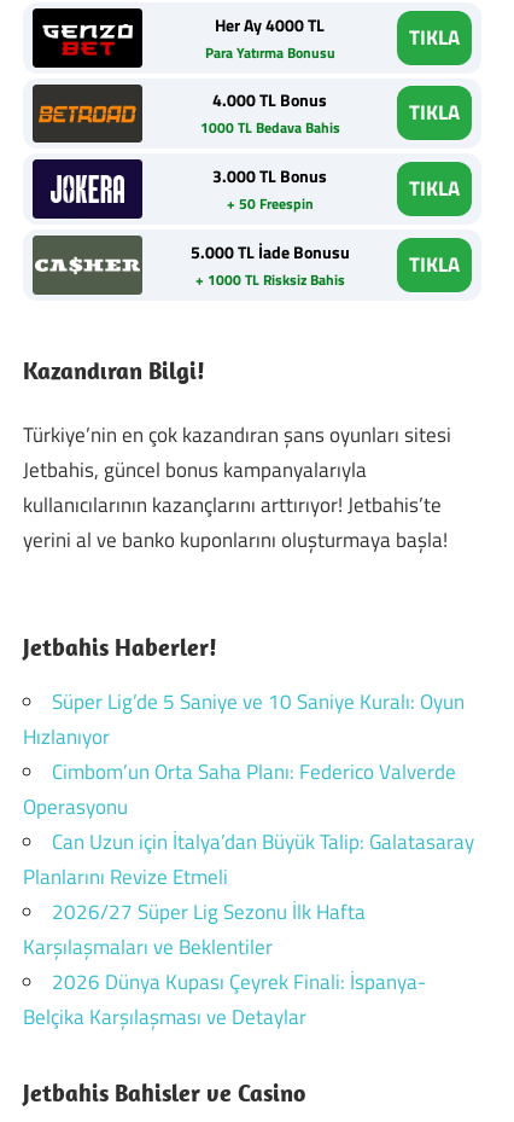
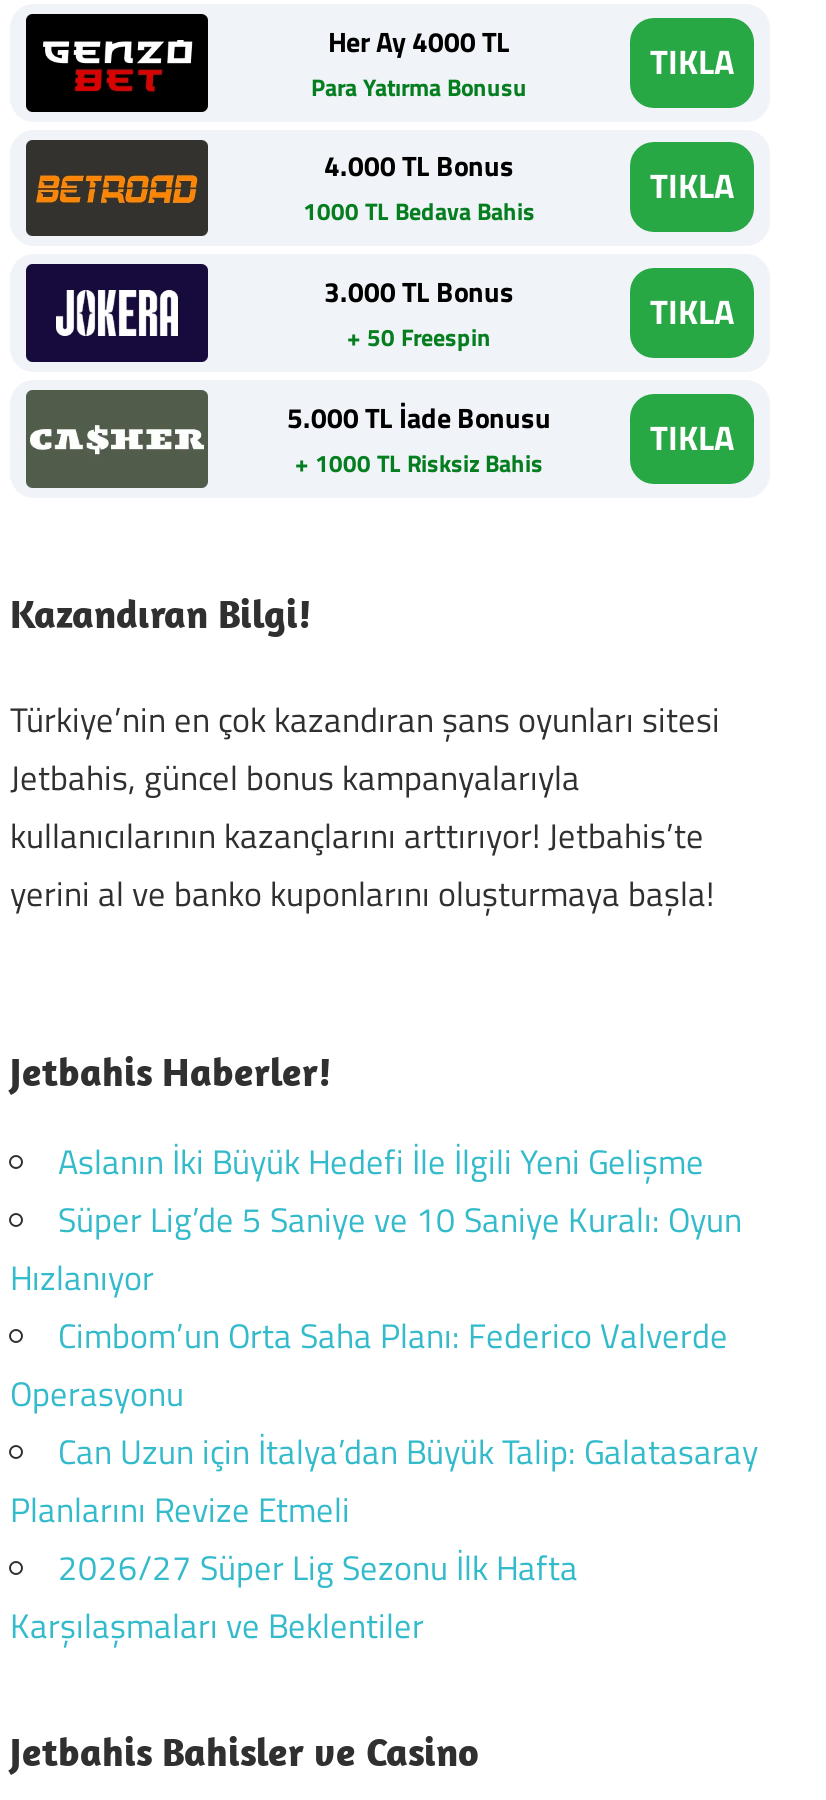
+ Aslanın İki Büyük Hedefi İle İlgili Yeni Gelişme

moved down: Süper Lig’de 5 Saniye ve 10 Saniye Kuralı: Oyun | Hızlanıyor | Cimbom’un Orta Saha Planı: Federico Valverde | Operasyonu | Can Uzun için İtalya’dan Büyük Talip: Galatasaray | Planlarını Revize Etmeli | 2026/27 Süper Lig Sezonu İlk Hafta | Karşılaşmaları ve Beklentiler

- 2026 Dünya Kupası Çeyrek Finali: İspanya-
- Belçika Karşılaşması ve Detaylar
